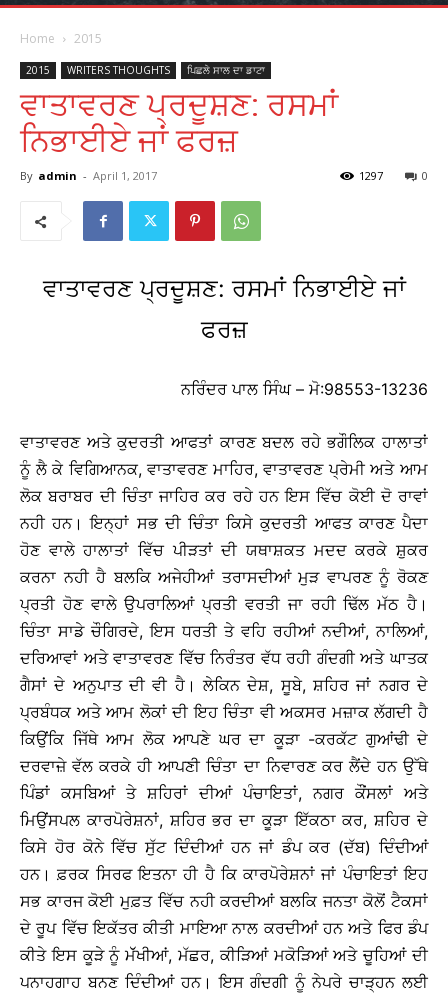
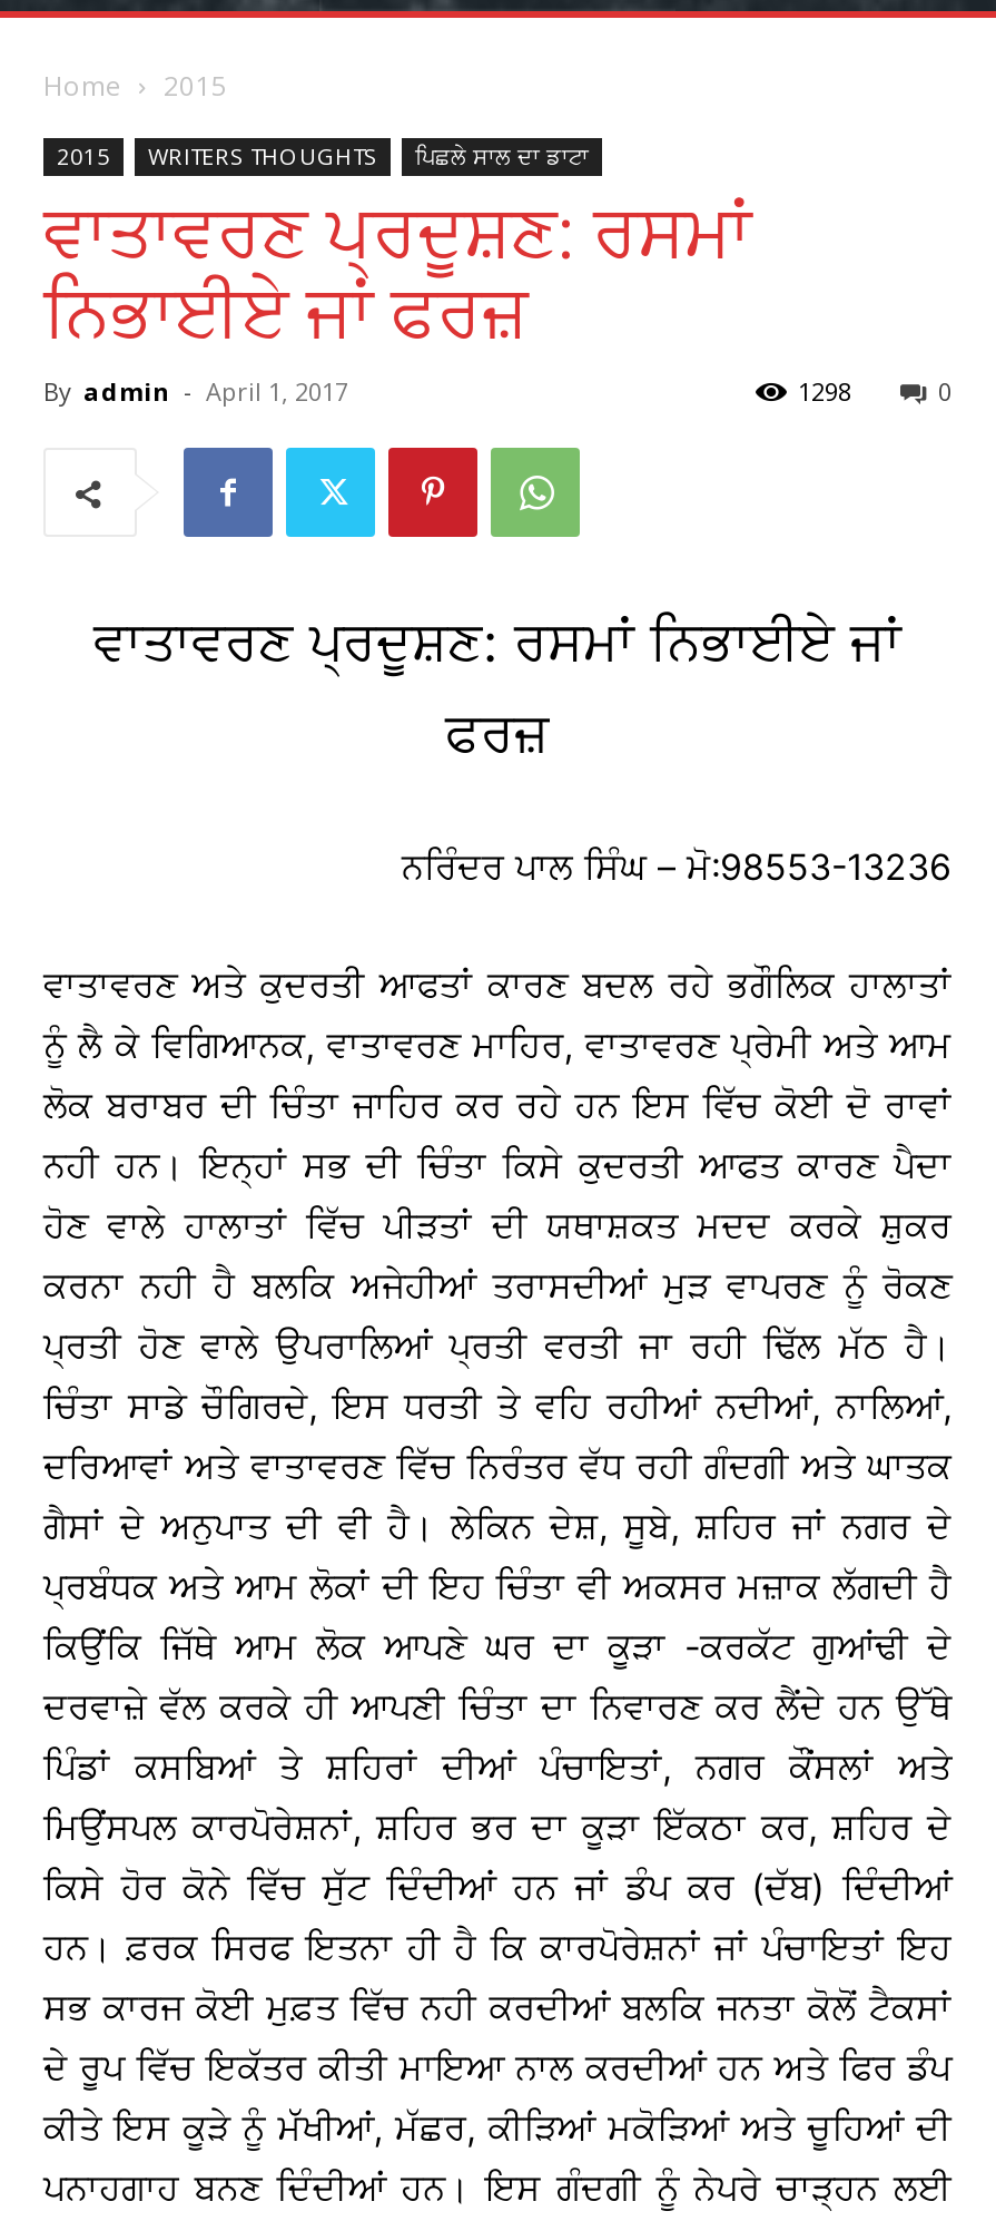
- 1297
+ 1298
